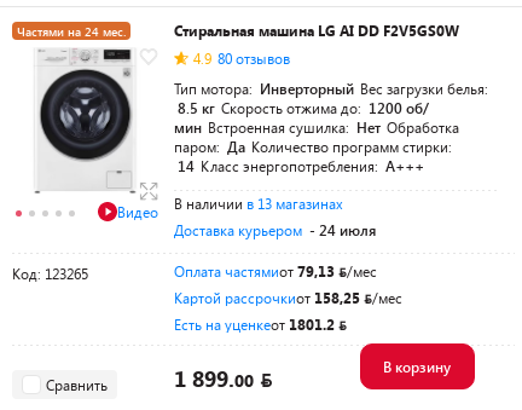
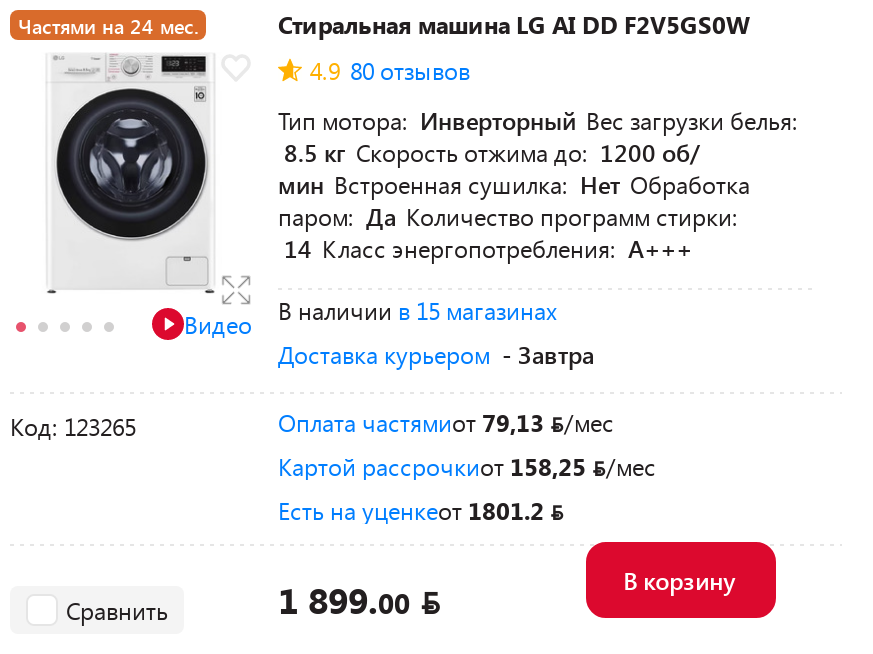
- В наличии в 13 магазинах
- Доставка курьером - 24 июля
+ В наличии в 15 магазинах
+ Доставка курьером - Завтра
